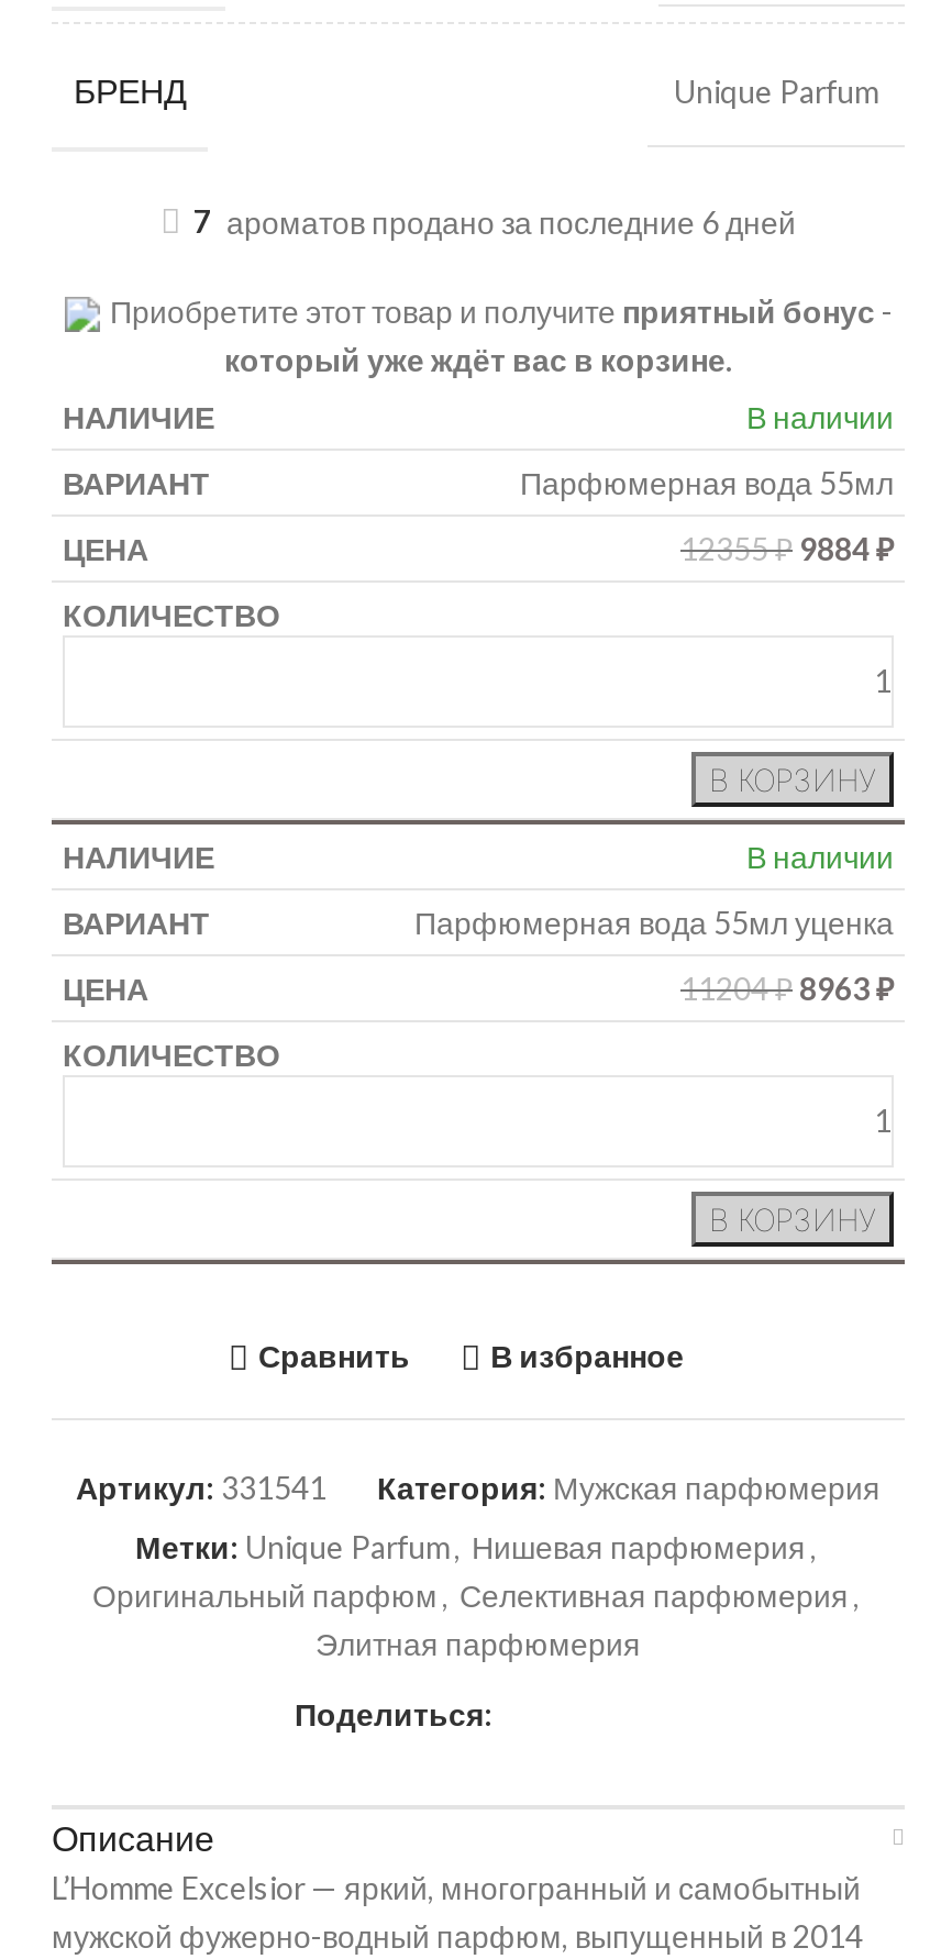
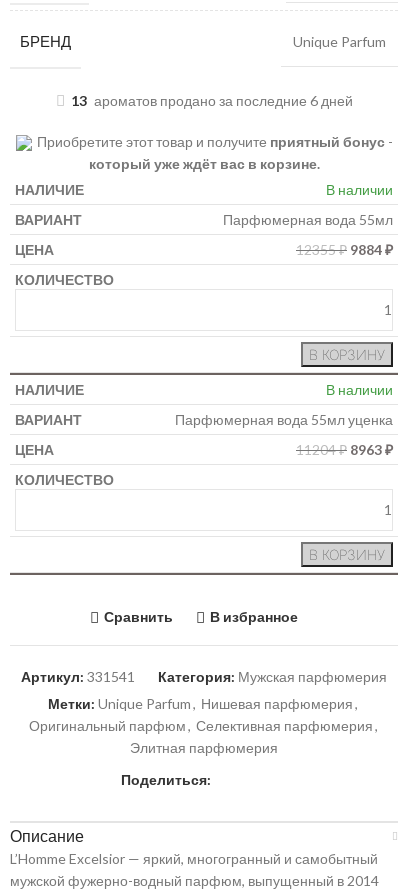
- 7 ароматов продано за последние 6 дней
+ 13 ароматов продано за последние 6 дней
